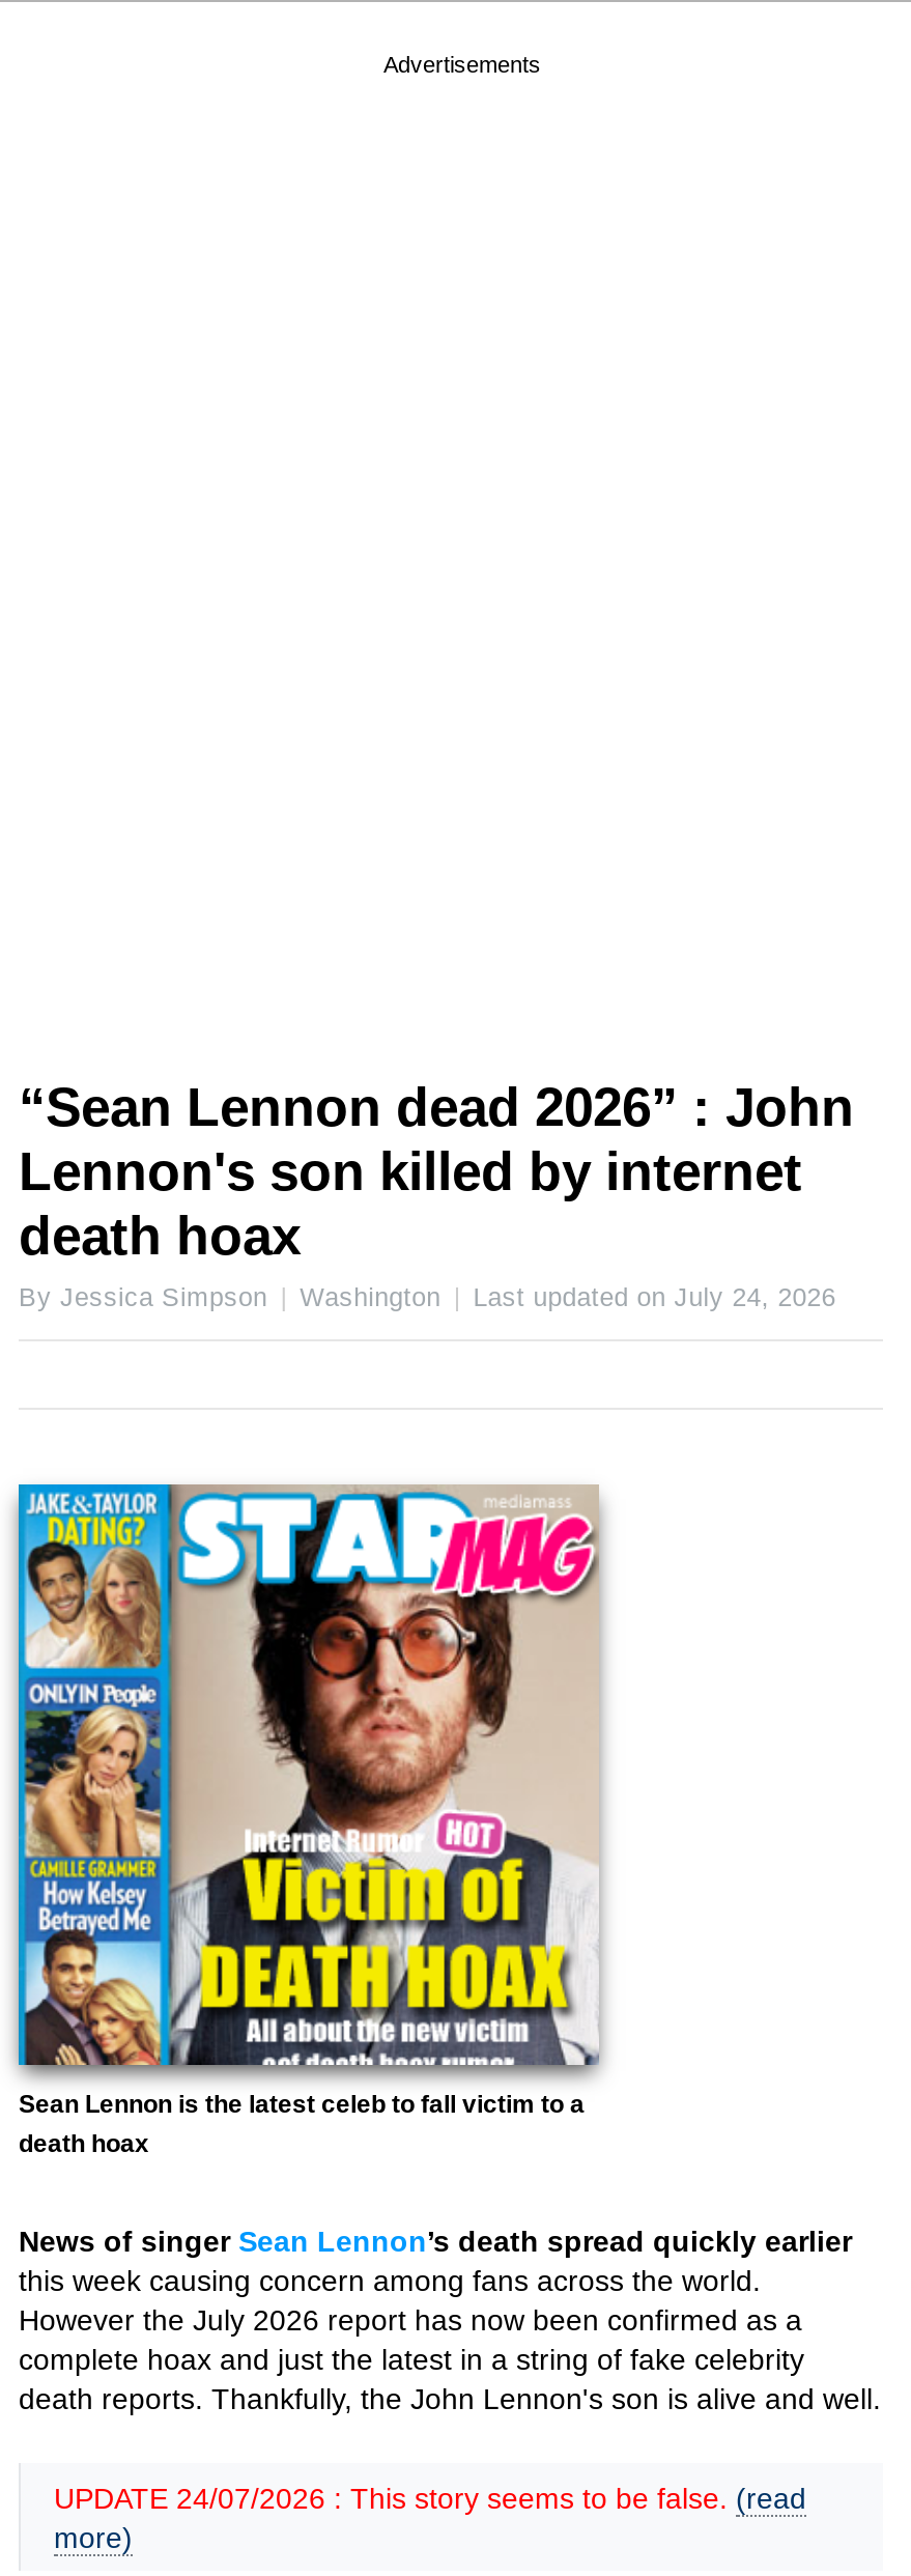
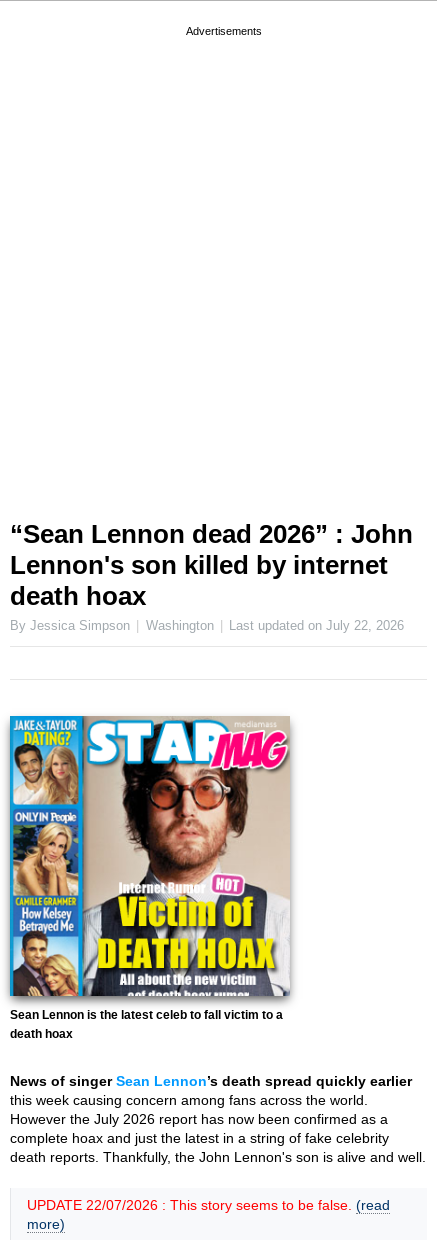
- Last updated on July 24, 2026
+ Last updated on July 22, 2026

- UPDATE 24/07/2026 : This story seems to be false. (read
+ UPDATE 22/07/2026 : This story seems to be false. (read
